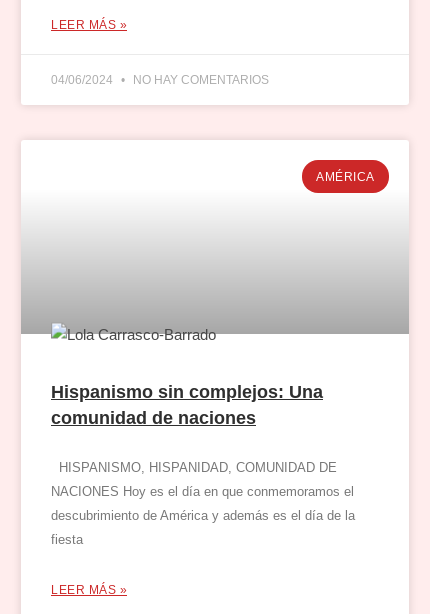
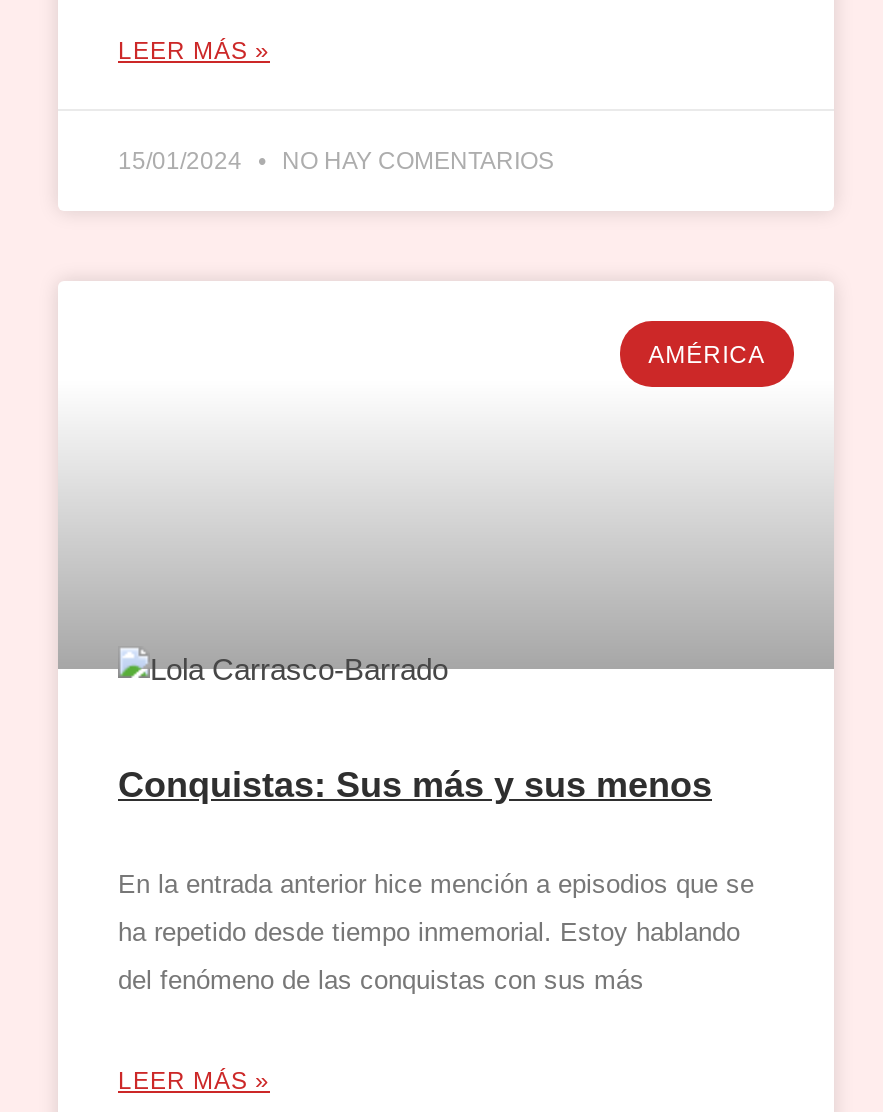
- 04/06/2024 NO HAY COMENTARIOS
+ 15/01/2024 NO HAY COMENTARIOS

- Hispanismo sin complejos: Una
- comunidad de naciones
- HISPANISMO, HISPANIDAD, COMUNIDAD DE
- NACIONES Hoy es el día en que conmemoramos el
- descubrimiento de América y además es el día de la
- fiesta
+ Conquistas: Sus más y sus menos
+ En la entrada anterior hice mención a episodios que se
+ ha repetido desde tiempo inmemorial. Estoy hablando
+ del fenómeno de las conquistas con sus más
